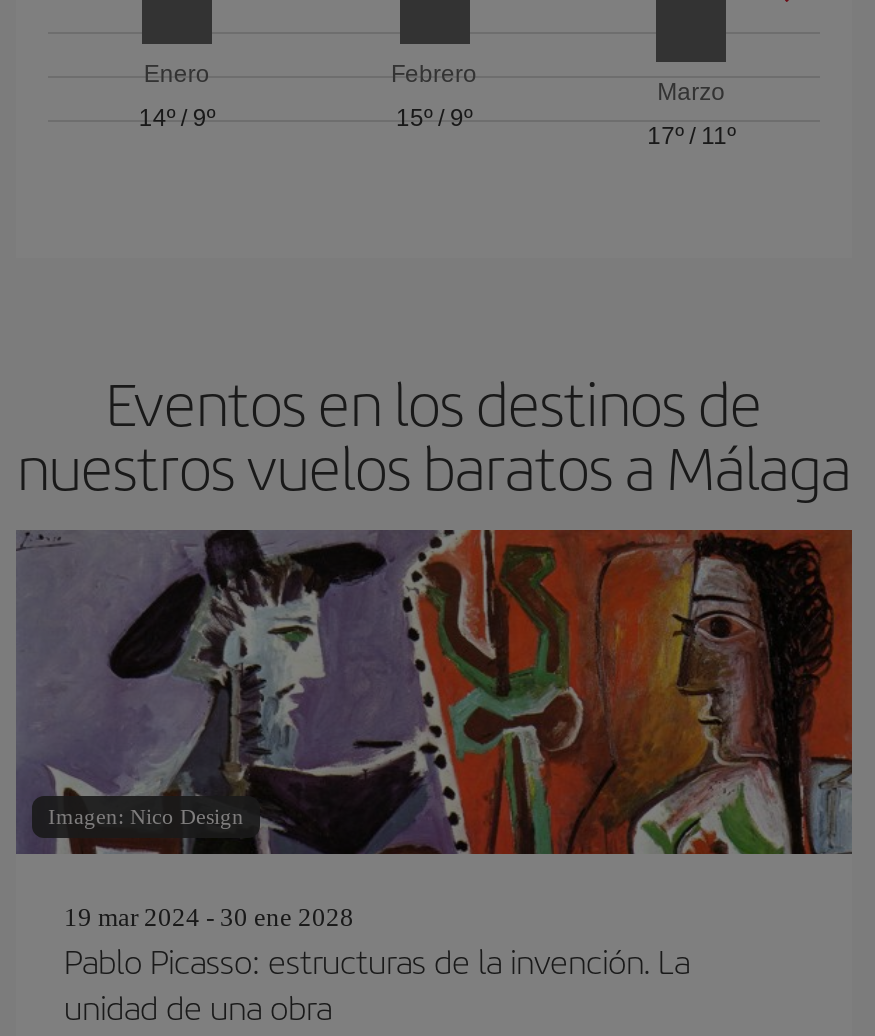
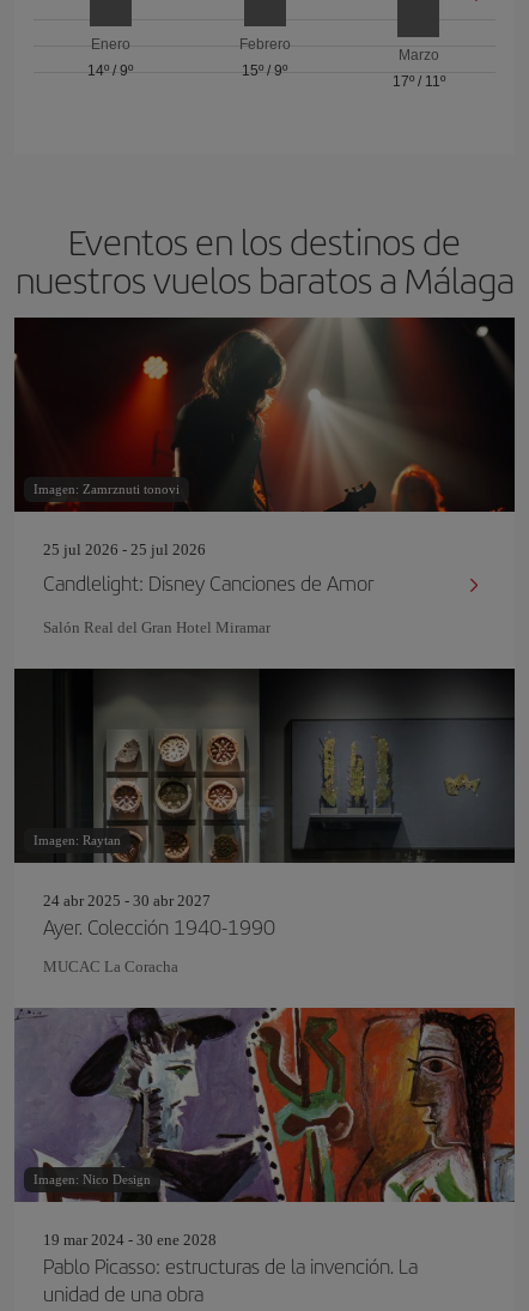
+ [image]
+ Imagen: Zamrznuti tonovi
+ 25 jul 2026 - 25 jul 2026
+ Candlelight: Disney Canciones de Amor
+ Salón Real del Gran Hotel Miramar

+ [image]
+ Imagen: Raytan
+ 24 abr 2025 - 30 abr 2027
+ Ayer. Colección 1940-1990
+ MUCAC La Coracha
